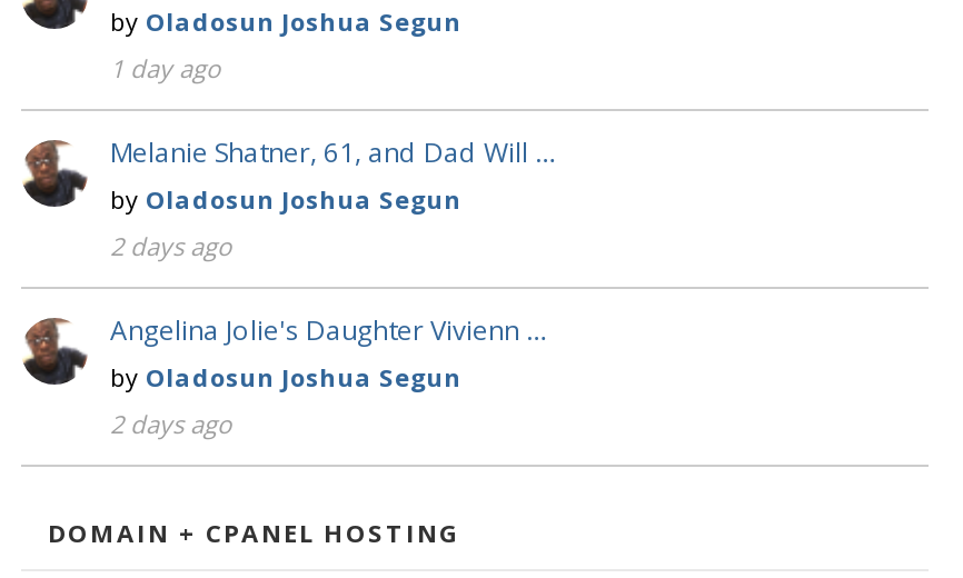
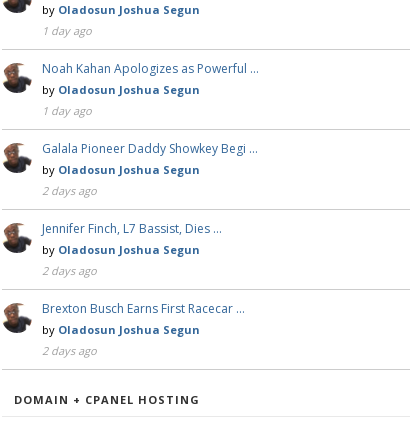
- Melanie Shatner, 61, and Dad Will …
+ Noah Kahan Apologizes as Powerful …
+ by Oladosun Joshua Segun
+ 1 day ago
+ Galala Pioneer Daddy Showkey Begi …

- Angelina Jolie's Daughter Vivienn …
+ Jennifer Finch, L7 Bassist, Dies …
+ by Oladosun Joshua Segun
+ 2 days ago
+ Brexton Busch Earns First Racecar …
